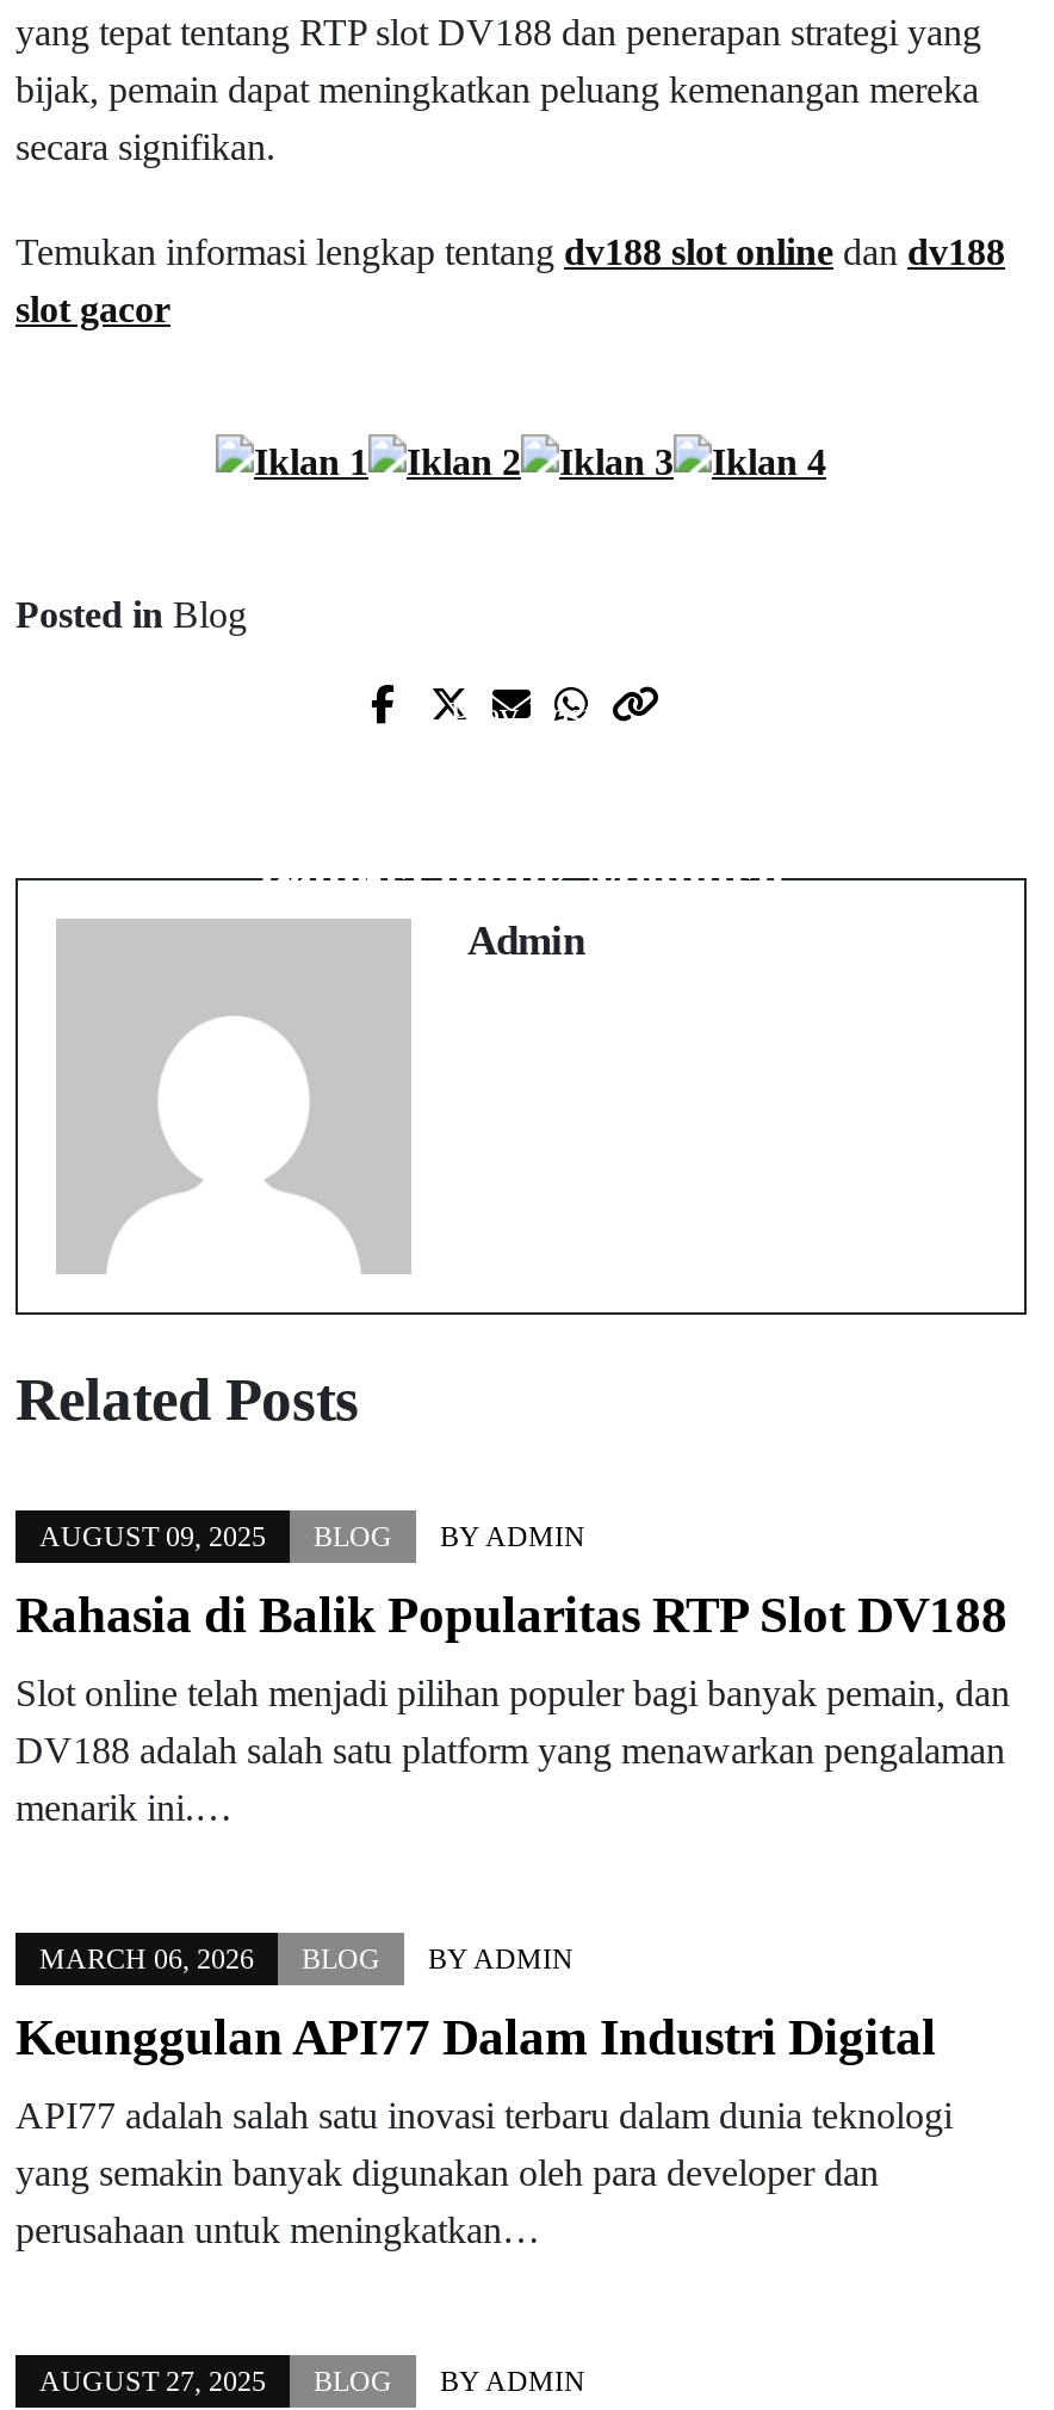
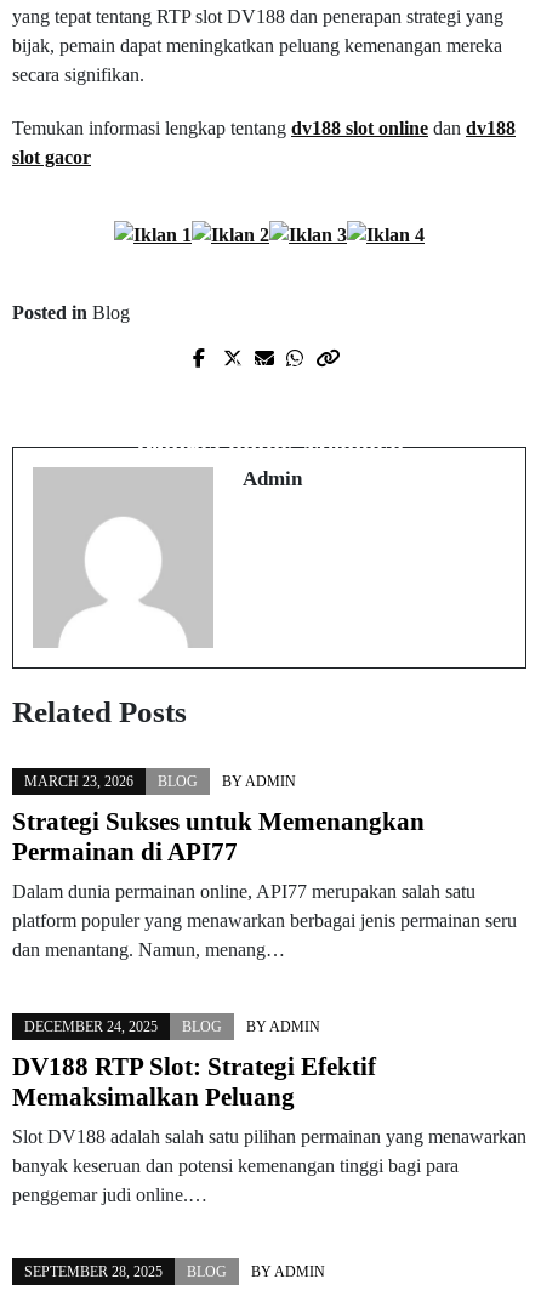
- AUGUST 09, 2025 BLOG BY ADMIN
+ MARCH 23, 2026 BLOG BY ADMIN

- Rahasia di Balik Popularitas RTP Slot DV188
+ Strategi Sukses untuk Memenangkan
+ Permainan di API77

- Slot online telah menjadi pilihan populer bagi banyak pemain, dan
- DV188 adalah salah satu platform yang menawarkan pengalaman
- menarik ini.…
+ Dalam dunia permainan online, API77 merupakan salah satu
+ platform populer yang menawarkan berbagai jenis permainan seru
+ dan menantang. Namun, menang…

- MARCH 06, 2026 BLOG BY ADMIN
+ DECEMBER 24, 2025 BLOG BY ADMIN

- Keunggulan API77 Dalam Industri Digital
+ DV188 RTP Slot: Strategi Efektif
+ Memaksimalkan Peluang

- API77 adalah salah satu inovasi terbaru dalam dunia teknologi
- yang semakin banyak digunakan oleh para developer dan
- perusahaan untuk meningkatkan…
+ Slot DV188 adalah salah satu pilihan permainan yang menawarkan
+ banyak keseruan dan potensi kemenangan tinggi bagi para
+ penggemar judi online.…

- AUGUST 27, 2025 BLOG BY ADMIN
+ SEPTEMBER 28, 2025 BLOG BY ADMIN
